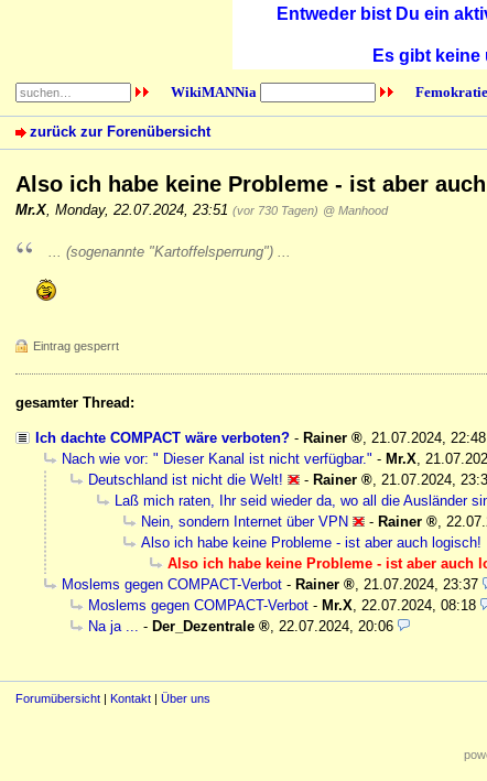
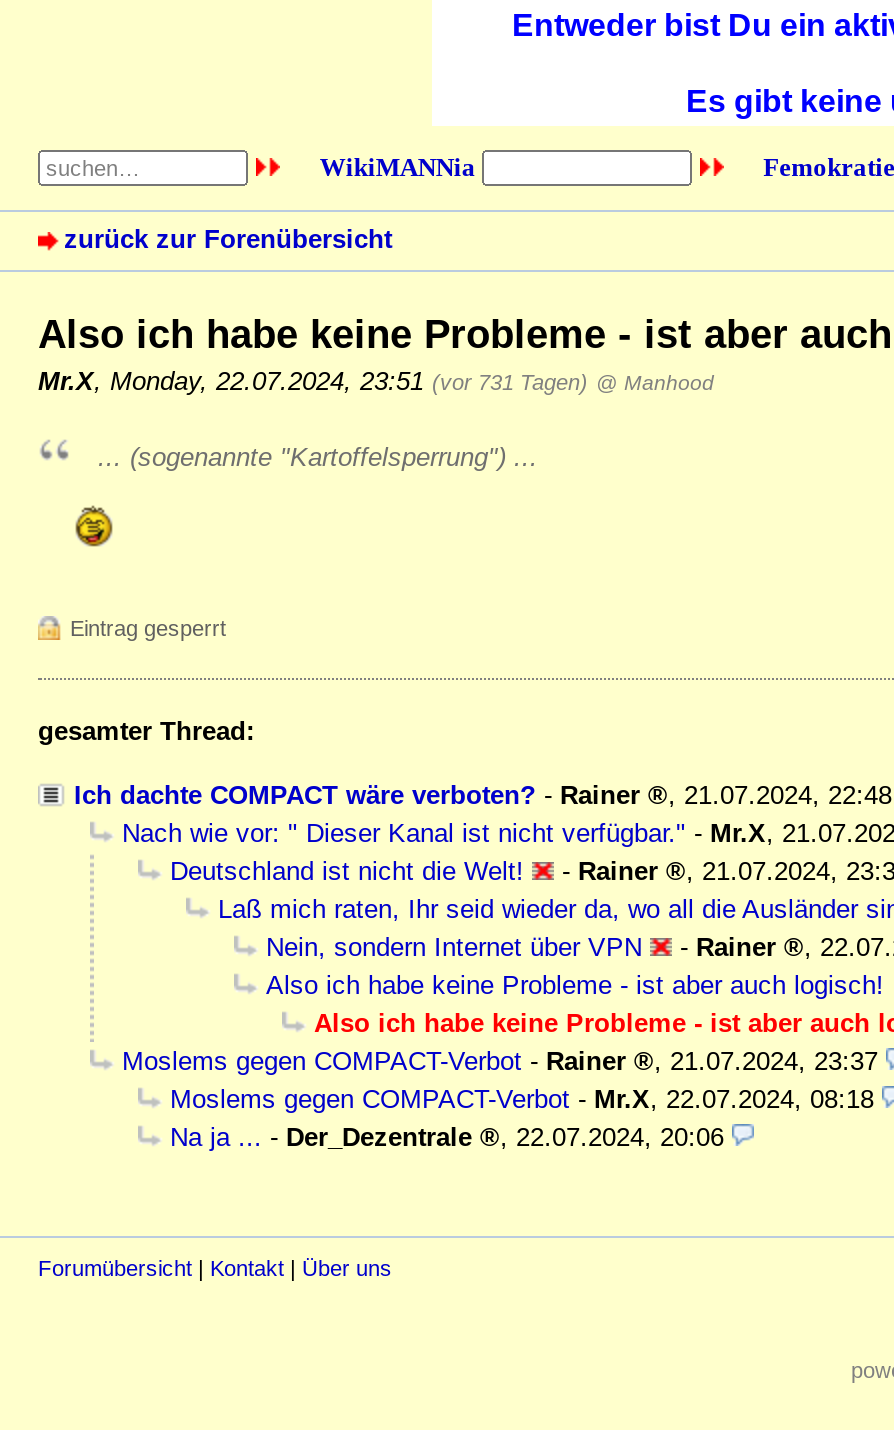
- Mr.X, Monday, 22.07.2024, 23:51 (vor 730 Tagen) @ Manhood
+ Mr.X, Monday, 22.07.2024, 23:51 (vor 731 Tagen) @ Manhood
